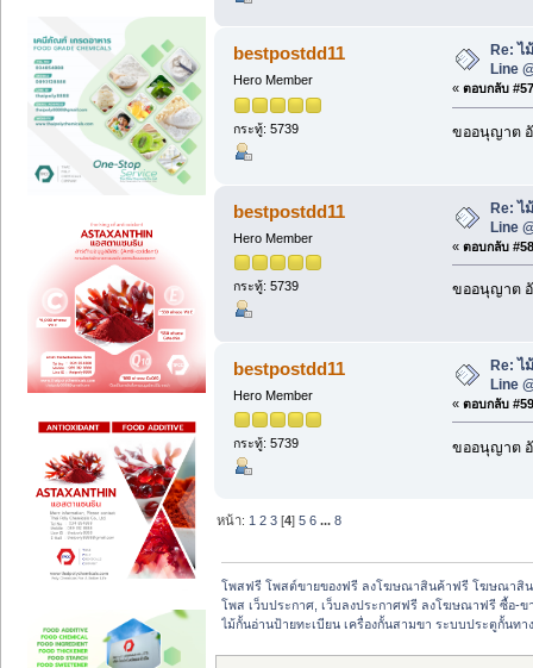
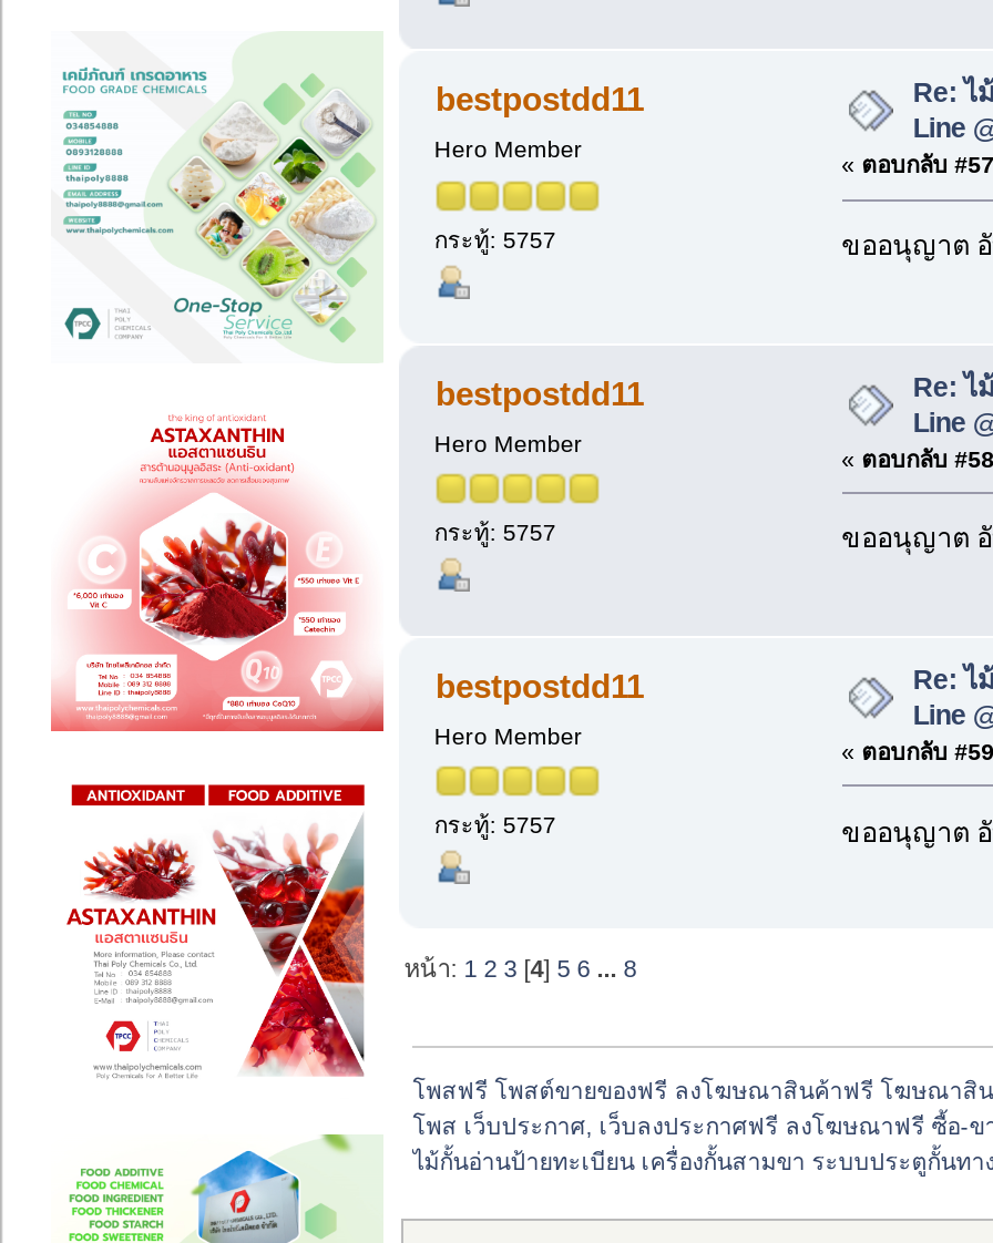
- กระทู้: 5739
+ กระทู้: 5757

- กระทู้: 5739
+ กระทู้: 5757

- กระทู้: 5739
+ กระทู้: 5757
